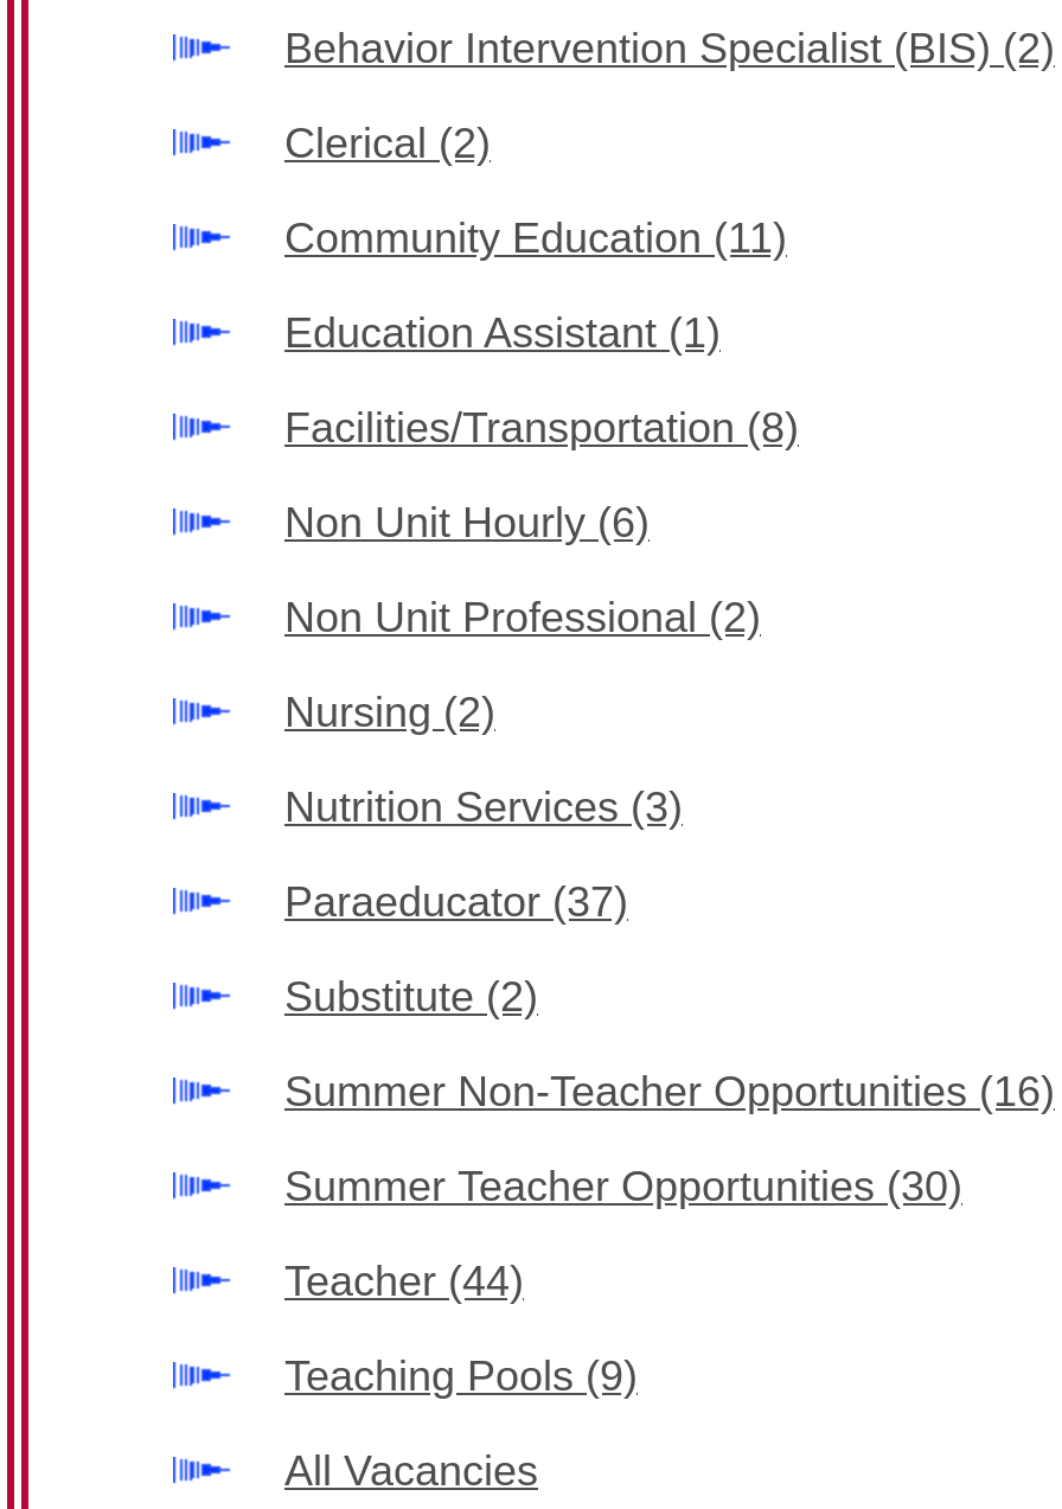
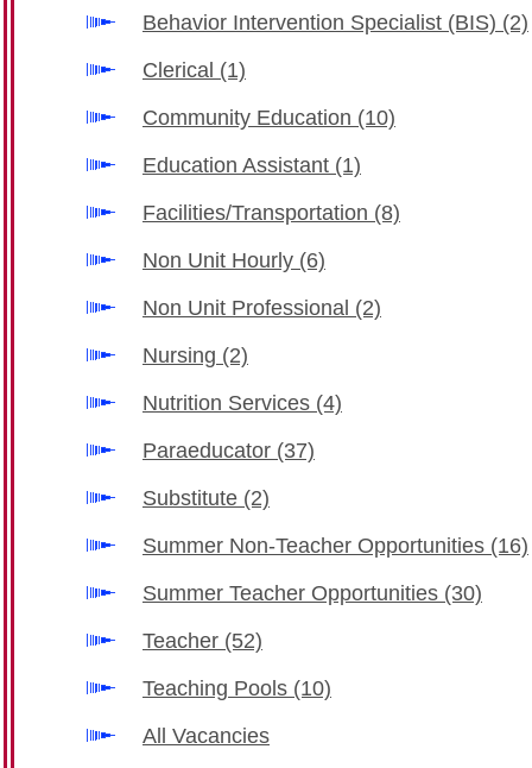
- Clerical (2)
+ Clerical (1)

- Community Education (11)
+ Community Education (10)

- Nutrition Services (3)
+ Nutrition Services (4)

- Teacher (44)
+ Teacher (52)

- Teaching Pools (9)
+ Teaching Pools (10)
